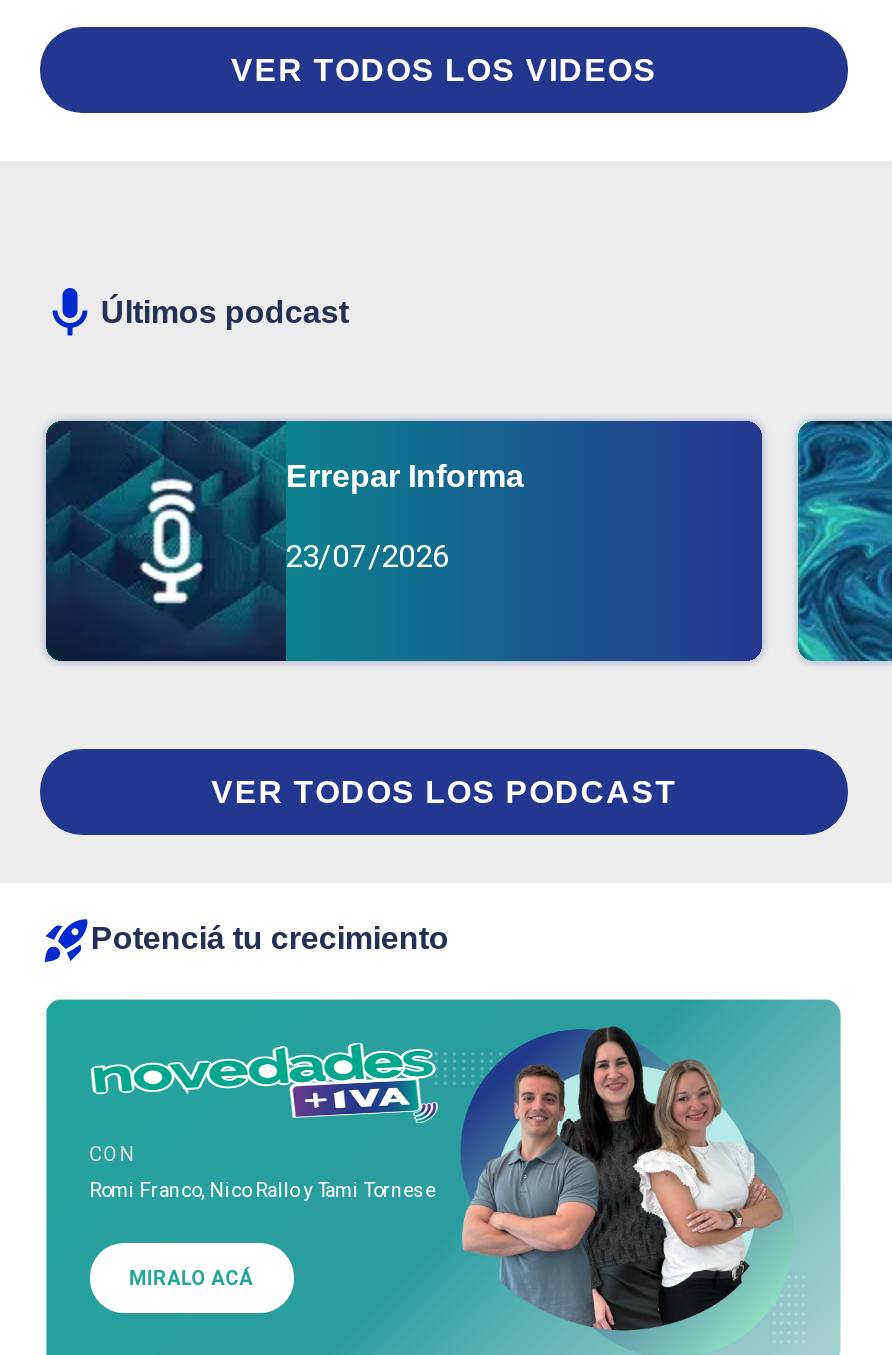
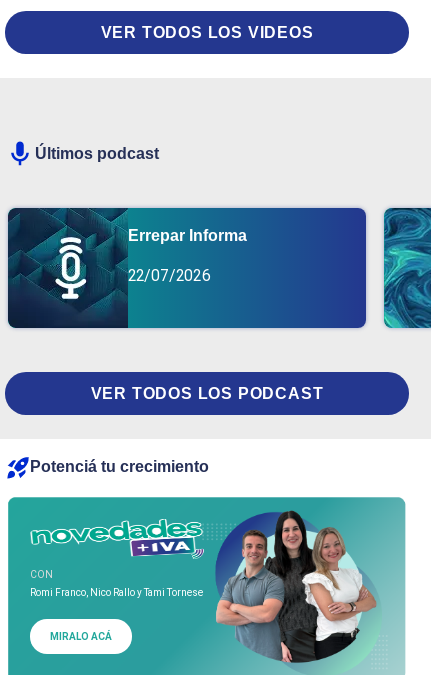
- 23/07/2026
+ 22/07/2026
